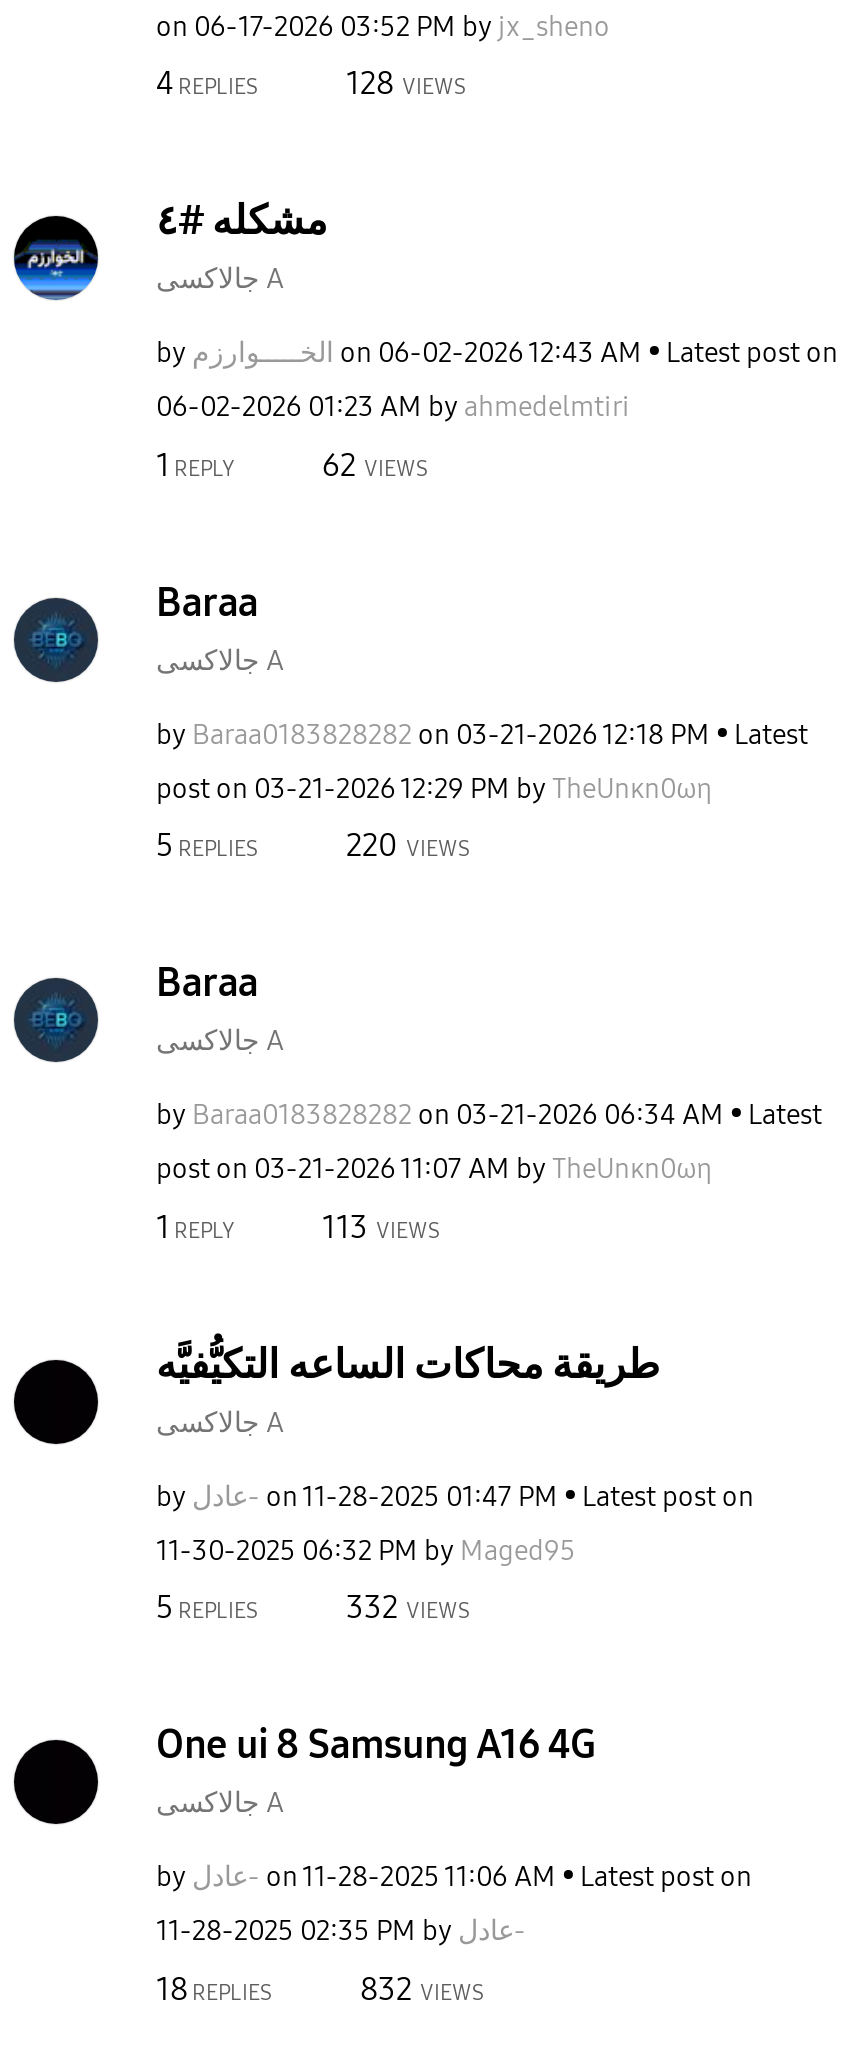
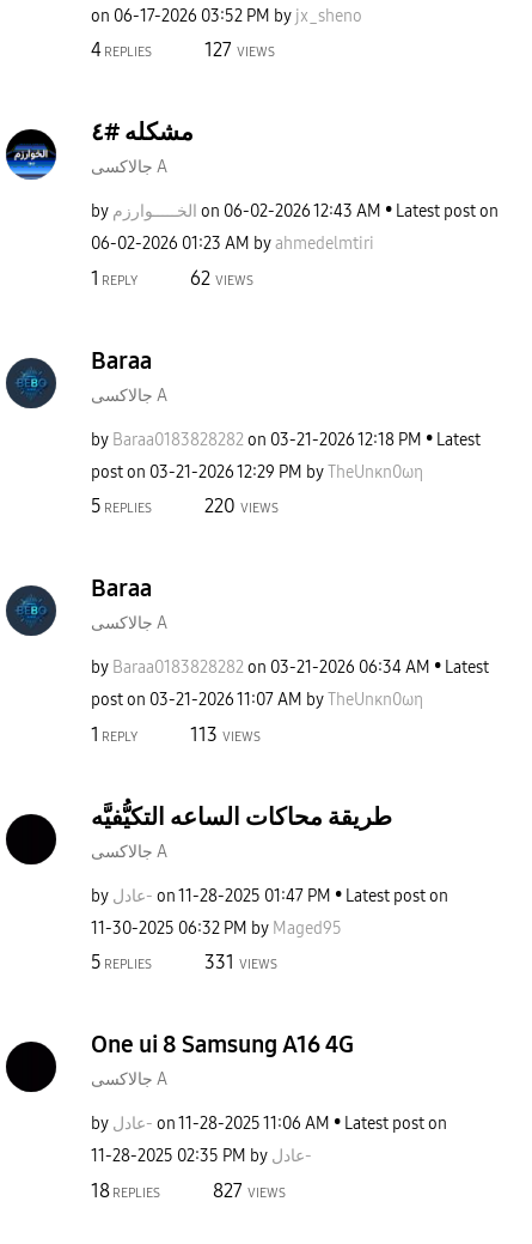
- 128 VIEWS
+ 127 VIEWS

- 332 VIEWS
+ 331 VIEWS

- 832 VIEWS
+ 827 VIEWS
